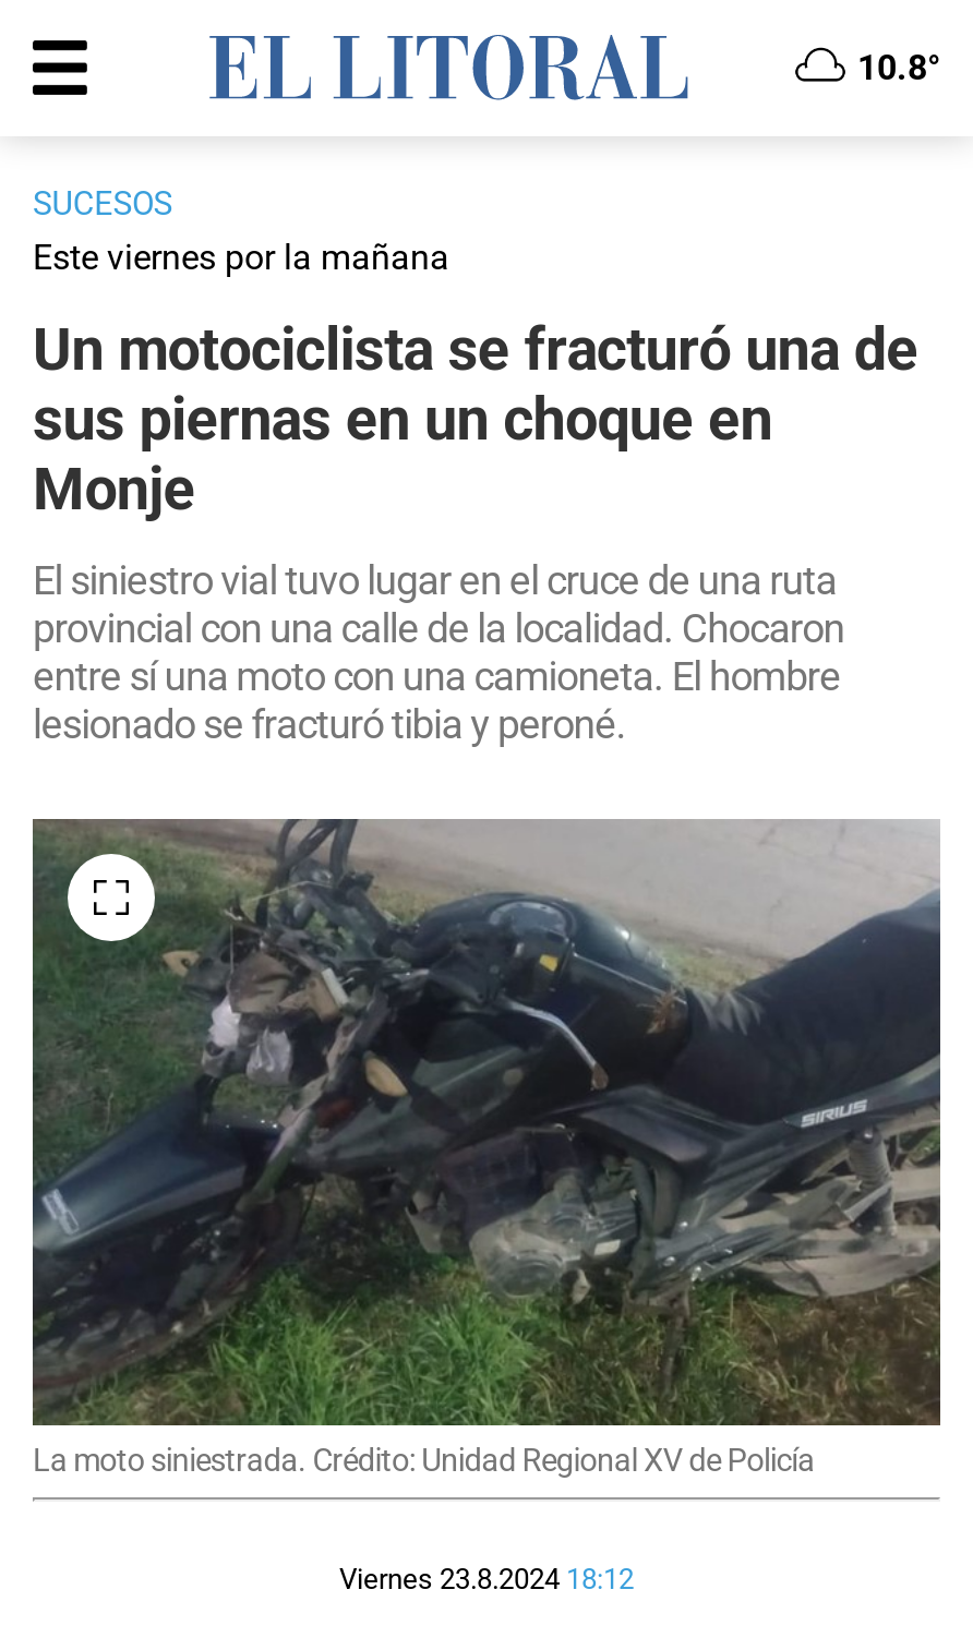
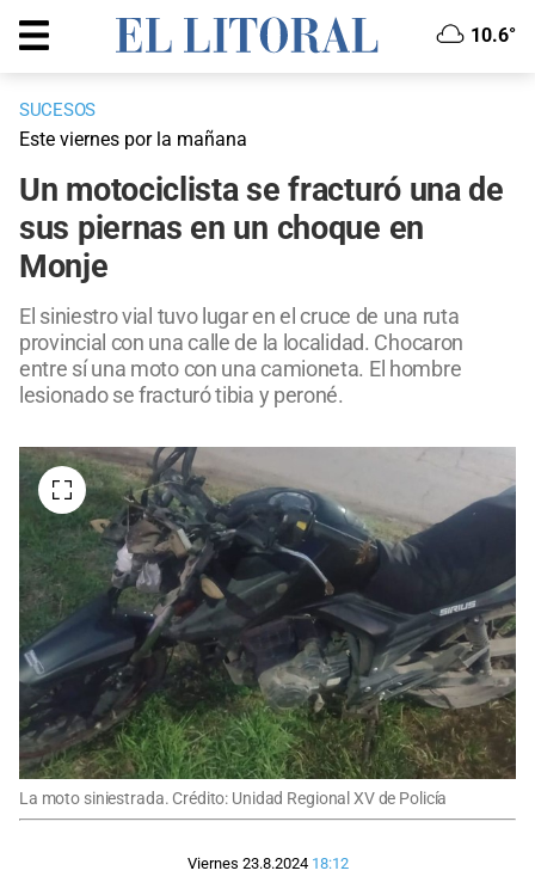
- 10.8°
+ 10.6°
